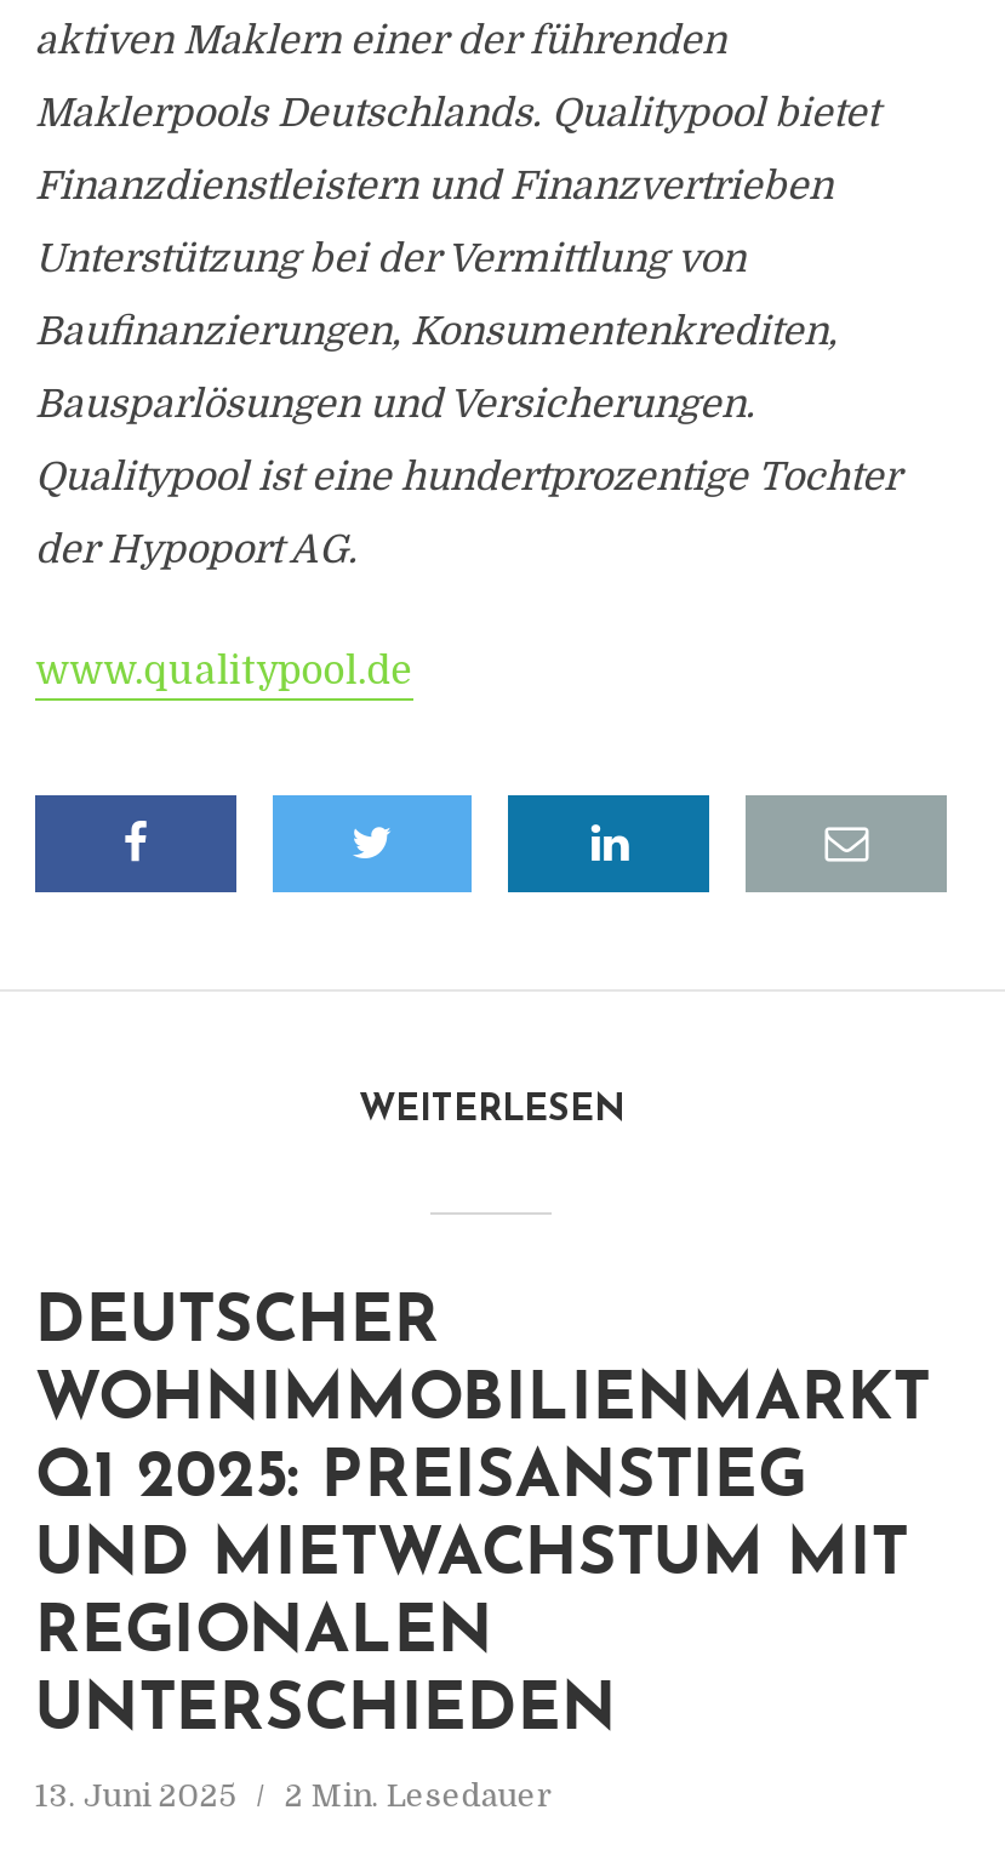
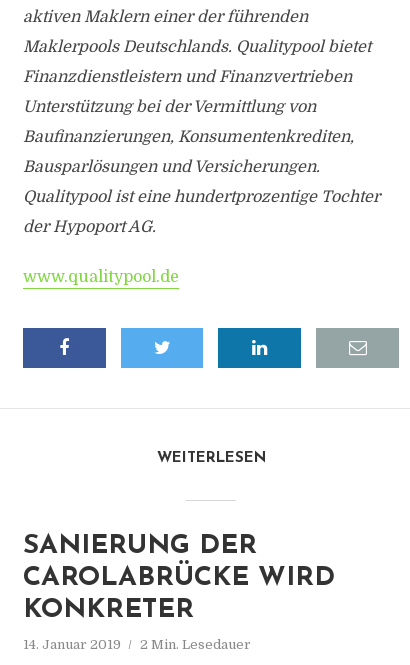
- DEUTSCHER
- WOHNIMMOBILIENMARKT
- Q1 2025: PREISANSTIEG
- UND MIETWACHSTUM MIT
- REGIONALEN
- UNTERSCHIEDEN
+ SANIERUNG DER
+ CAROLABRÜCKE WIRD
+ KONKRETER

- 13. Juni 2025 2 Min. Lesedauer
+ 14. Januar 2019 2 Min. Lesedauer
